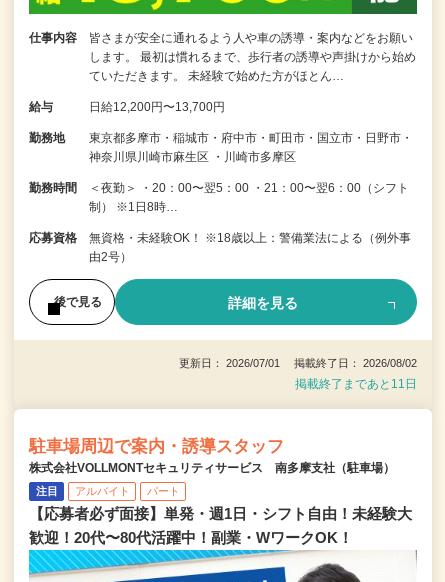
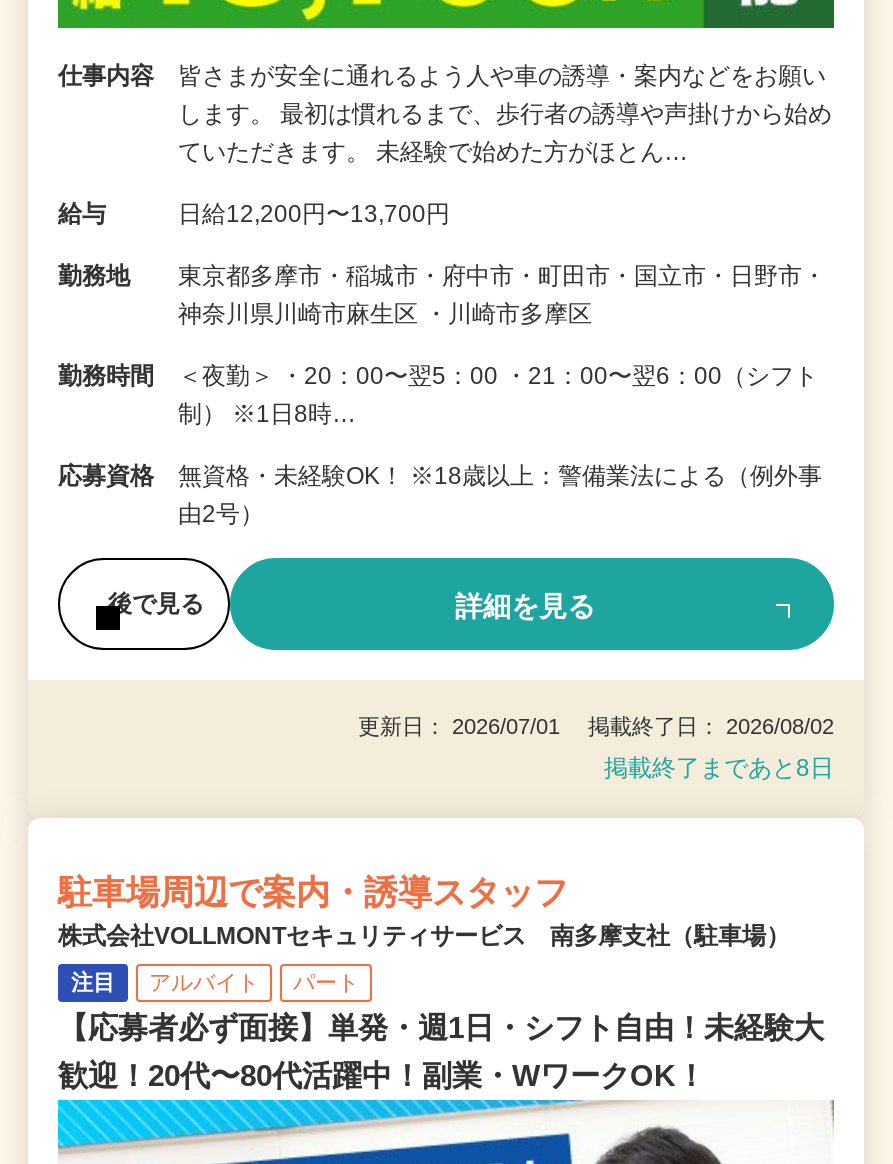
- 掲載終了まであと11日
+ 掲載終了まであと8日
